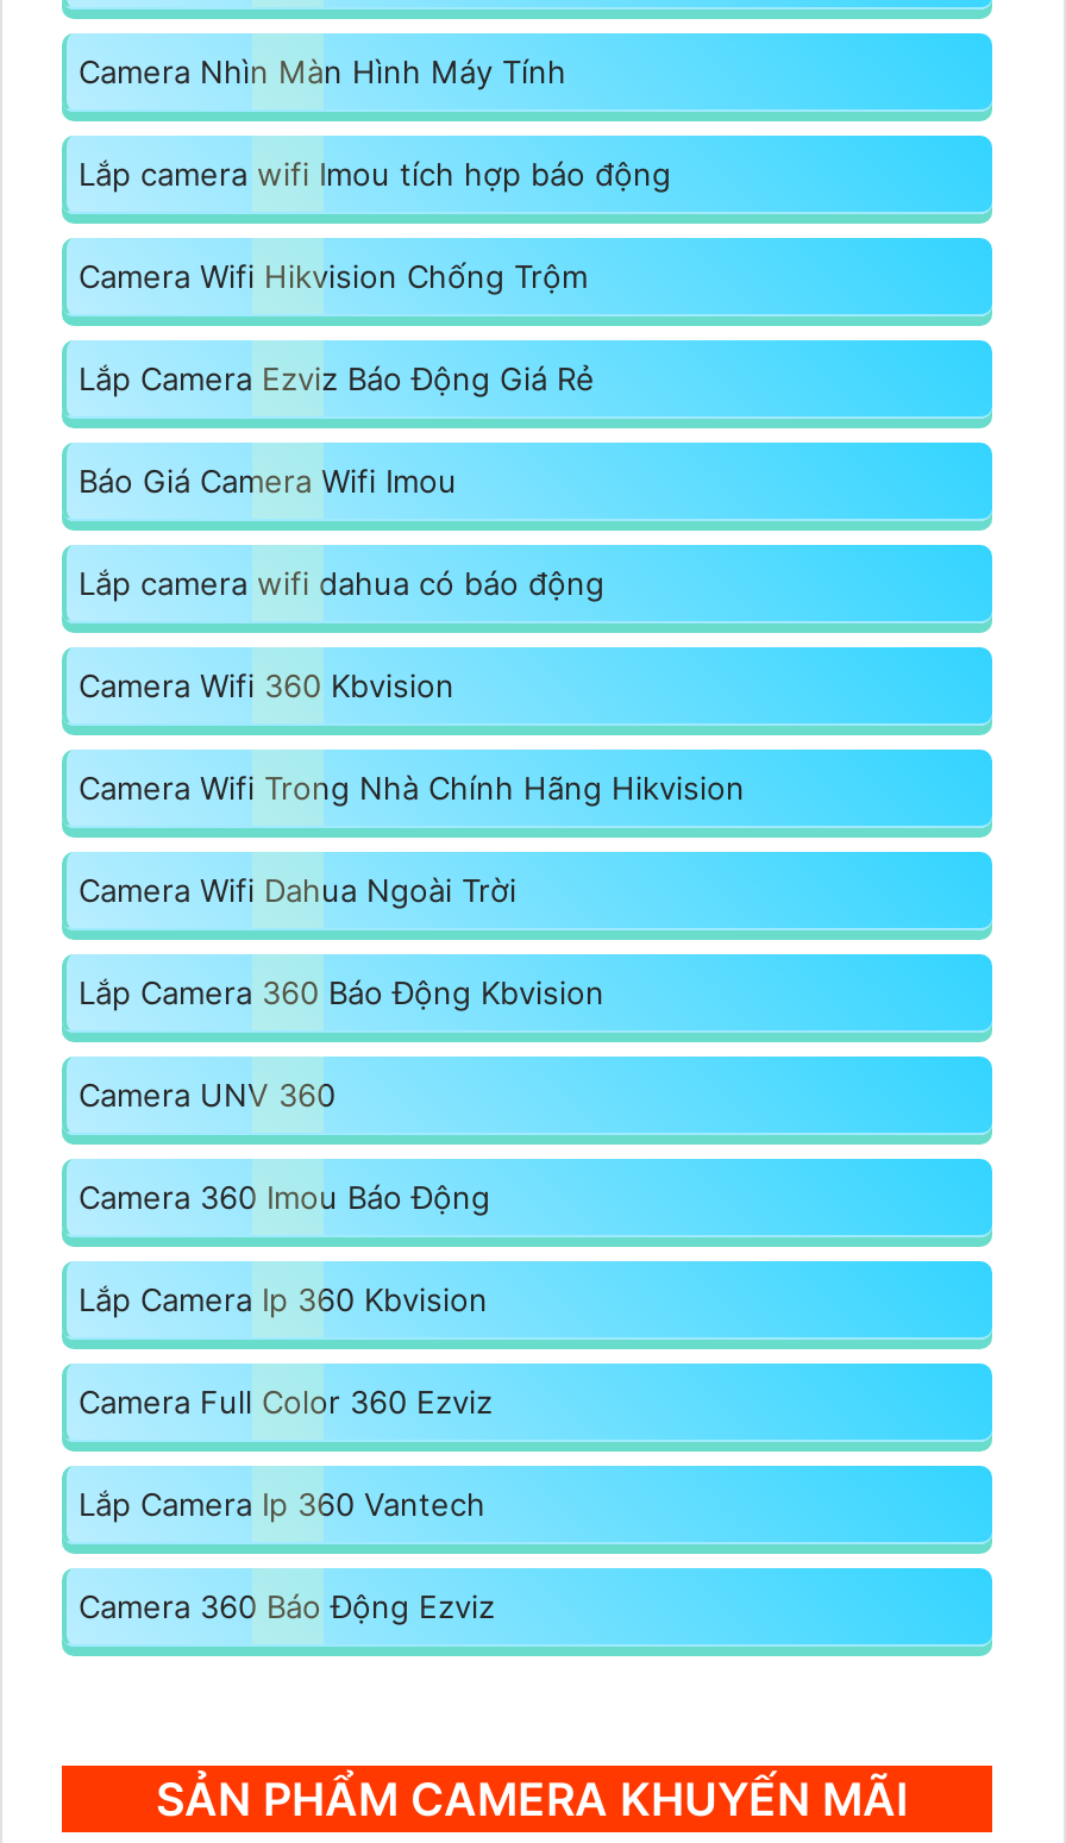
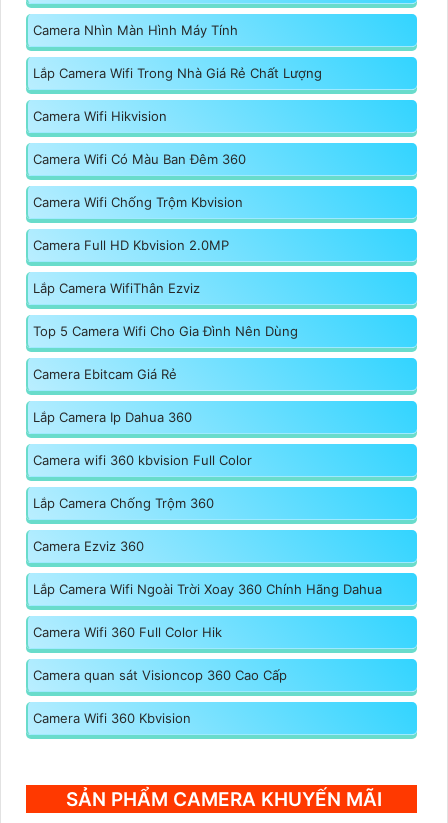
- Lắp camera wifi Imou tích hợp báo động
- Camera Wifi Hikvision Chống Trộm
- Lắp Camera Ezviz Báo Động Giá Rẻ
- Báo Giá Camera Wifi Imou
- Lắp camera wifi dahua có báo động
+ Lắp Camera Wifi Trong Nhà Giá Rẻ Chất Lượng
+ Camera Wifi Hikvision
+ Camera Wifi Có Màu Ban Đêm 360
+ Camera Wifi Chống Trộm Kbvision
+ Camera Full HD Kbvision 2.0MP
+ Lắp Camera WifiThân Ezviz
+ Top 5 Camera Wifi Cho Gia Đình Nên Dùng
+ Camera Ebitcam Giá Rẻ
+ Lắp Camera Ip Dahua 360
+ Camera wifi 360 kbvision Full Color
+ Lắp Camera Chống Trộm 360
+ Camera Ezviz 360
+ Lắp Camera Wifi Ngoài Trời Xoay 360 Chính Hãng Dahua
+ Camera Wifi 360 Full Color Hik
+ Camera quan sát Visioncop 360 Cao Cấp

moved down: Camera Wifi 360 Kbvision

- Camera Wifi Trong Nhà Chính Hãng Hikvision
- Camera Wifi Dahua Ngoài Trời
- Lắp Camera 360 Báo Động Kbvision
- Camera UNV 360
- Camera 360 Imou Báo Động
- Lắp Camera Ip 360 Kbvision
- Camera Full Color 360 Ezviz
- Lắp Camera Ip 360 Vantech
- Camera 360 Báo Động Ezviz
